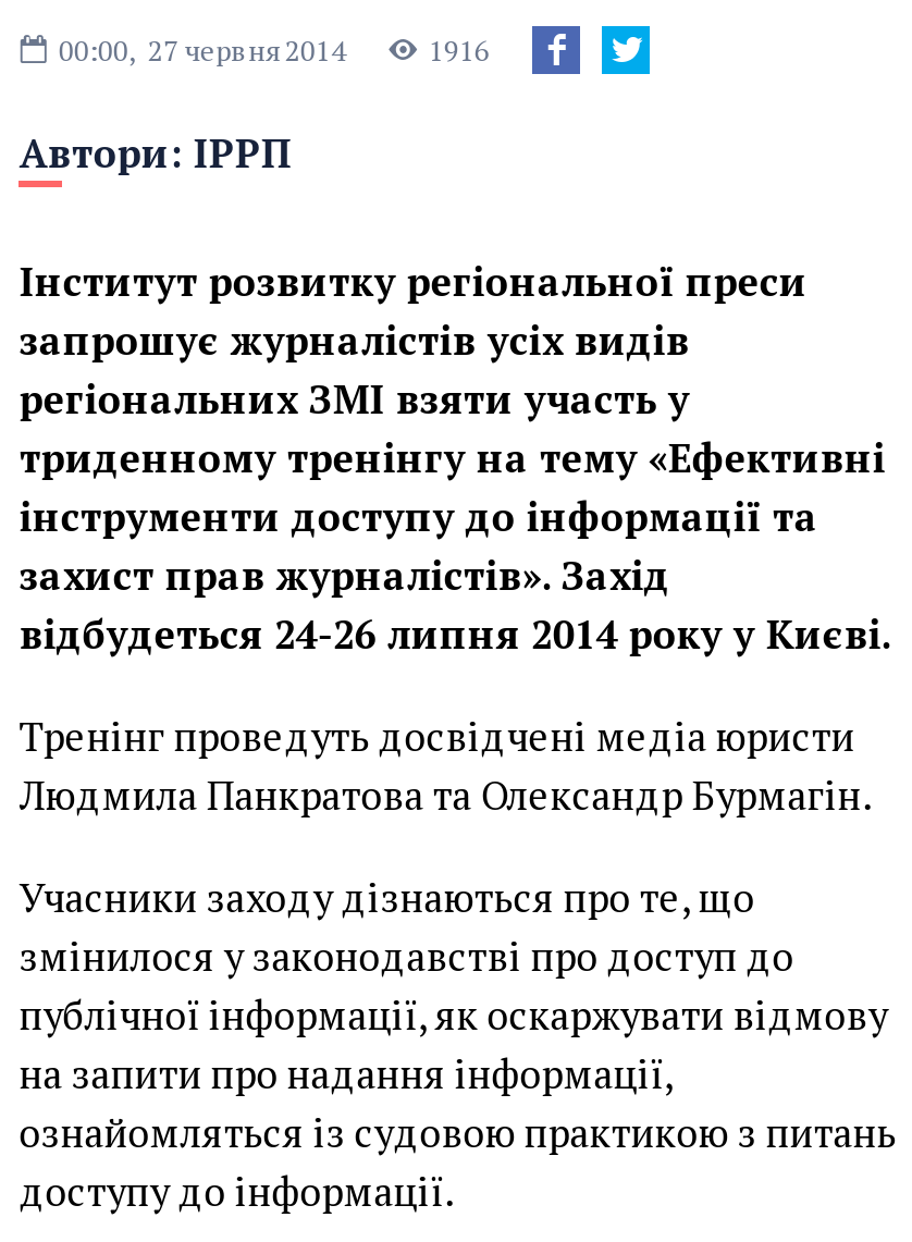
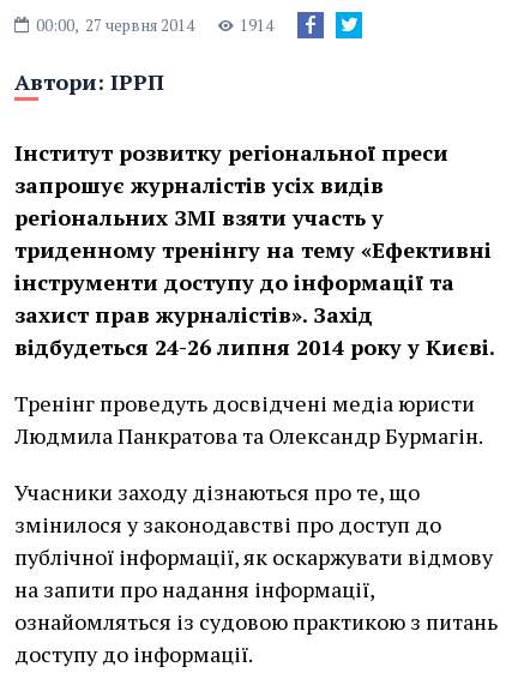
- 1916
+ 1914
